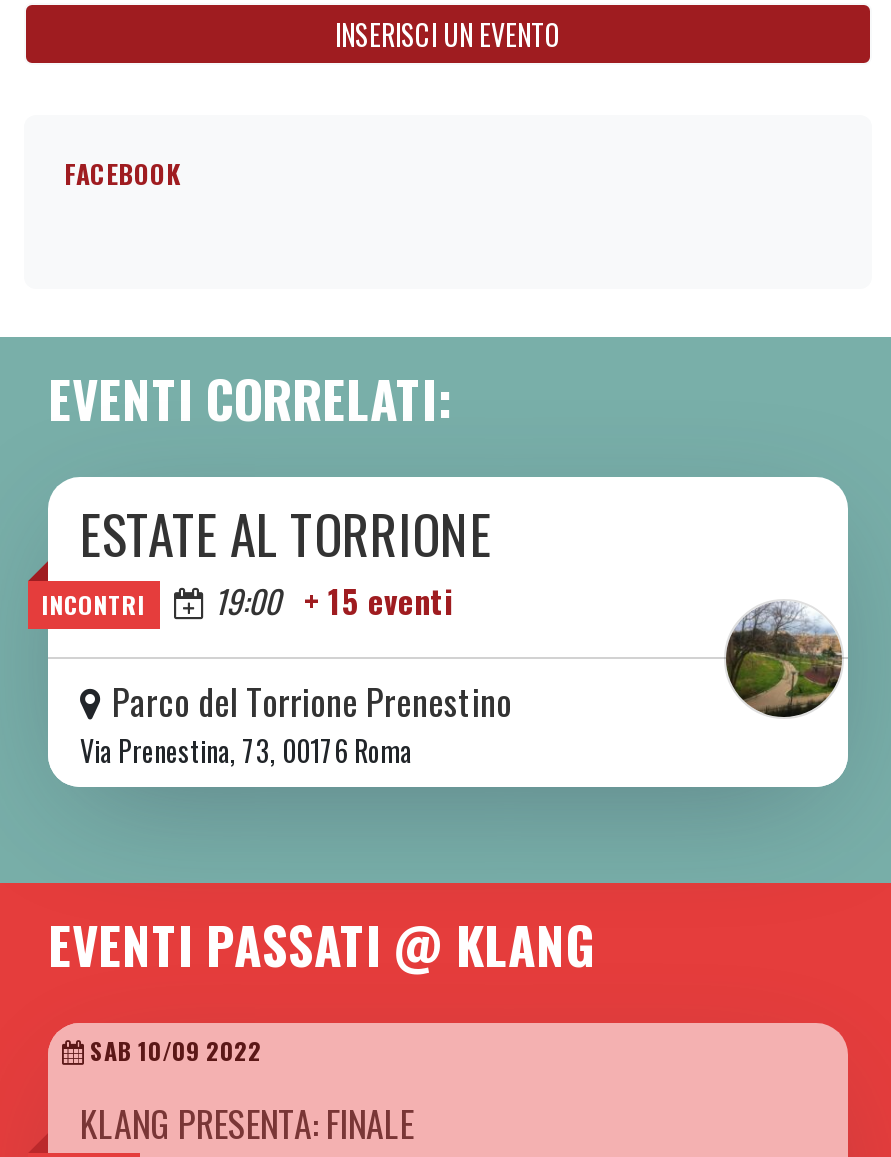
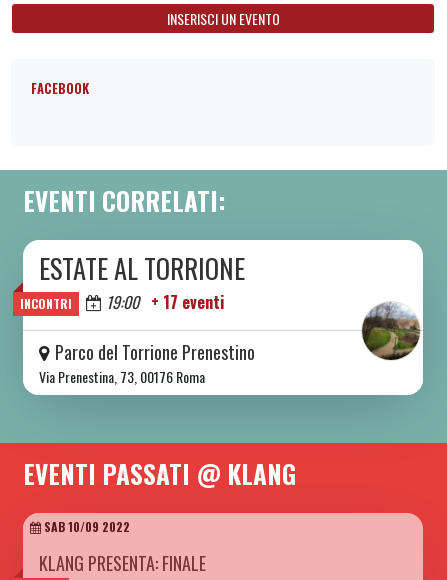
- 19:00 + 15 eventi
+ 19:00 + 17 eventi
